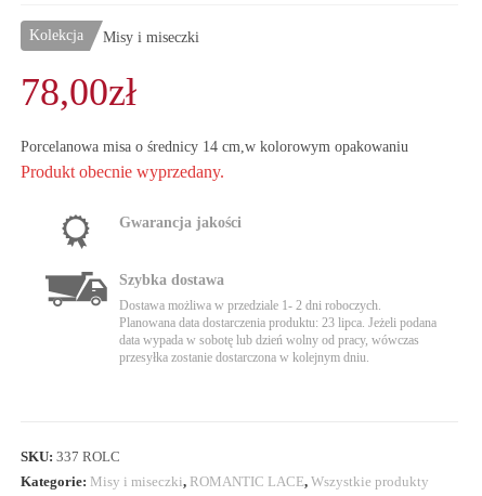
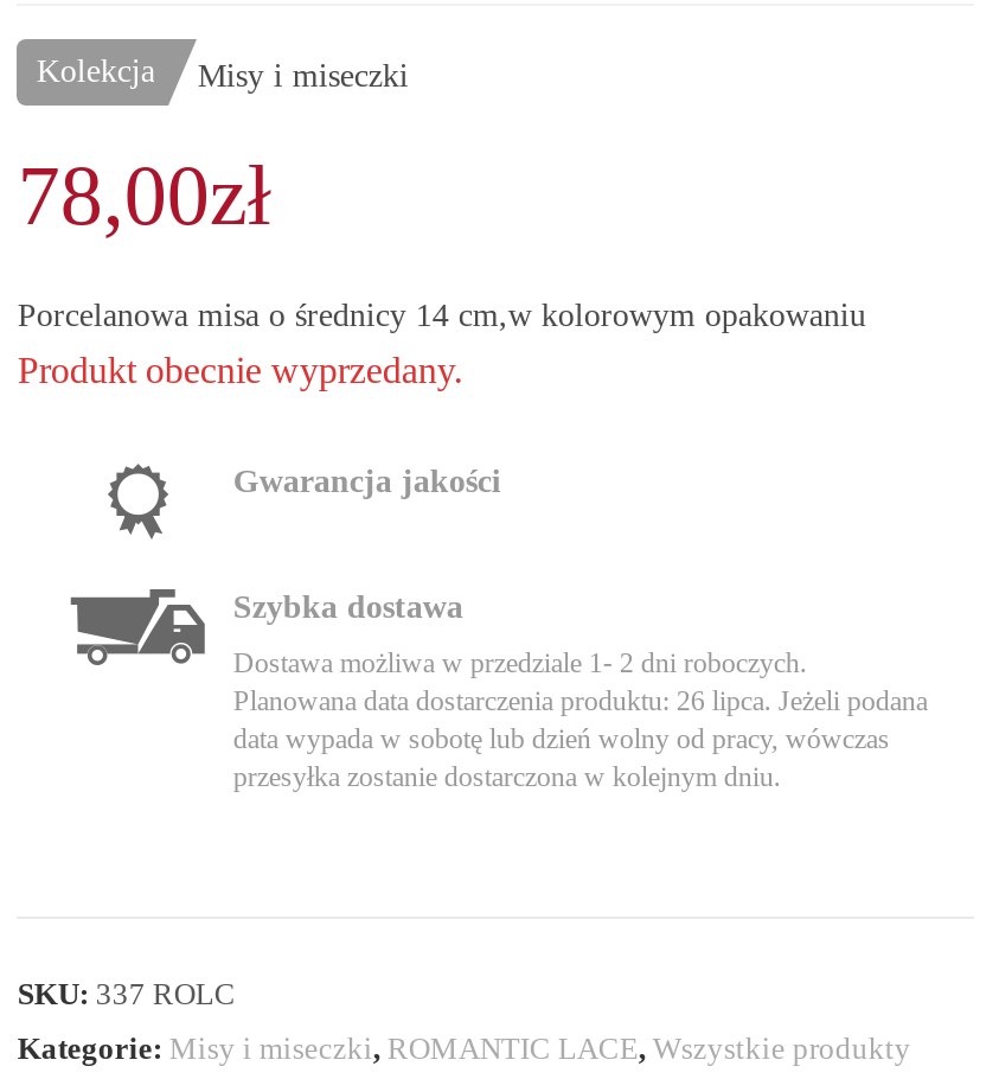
- Planowana data dostarczenia produktu: 23 lipca. Jeżeli podana
+ Planowana data dostarczenia produktu: 26 lipca. Jeżeli podana
